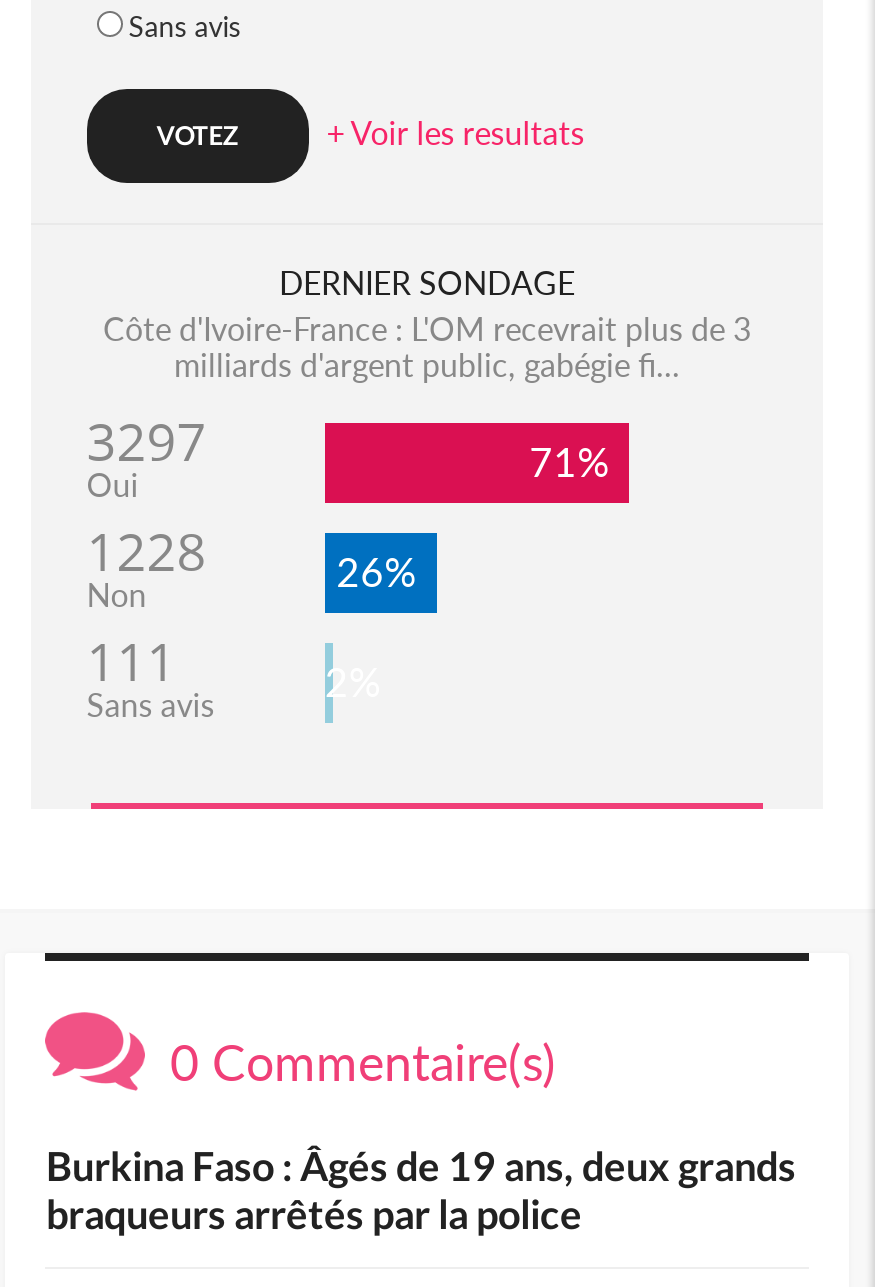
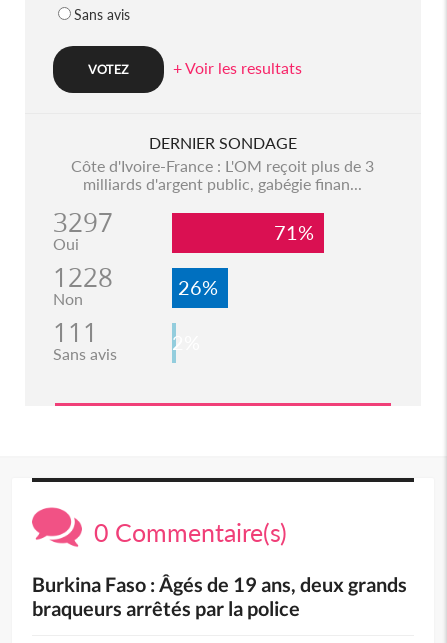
- Côte d'Ivoire-France : L'OM recevrait plus de 3
+ Côte d'Ivoire-France : L'OM reçoit plus de 3

- milliards d'argent public, gabégie fi...
+ milliards d'argent public, gabégie finan...
